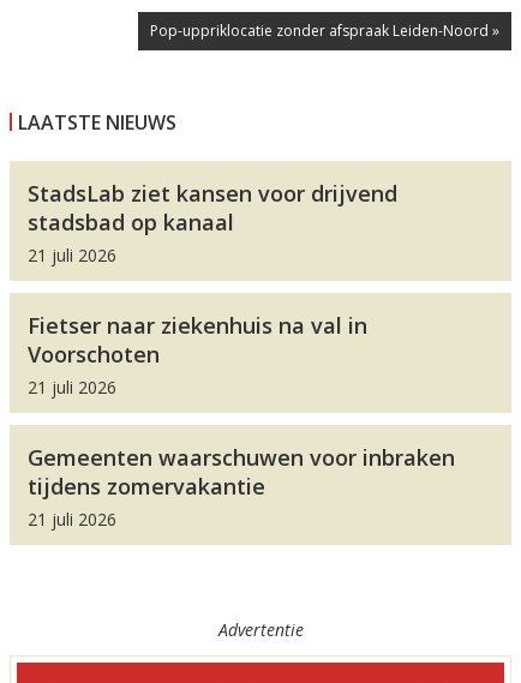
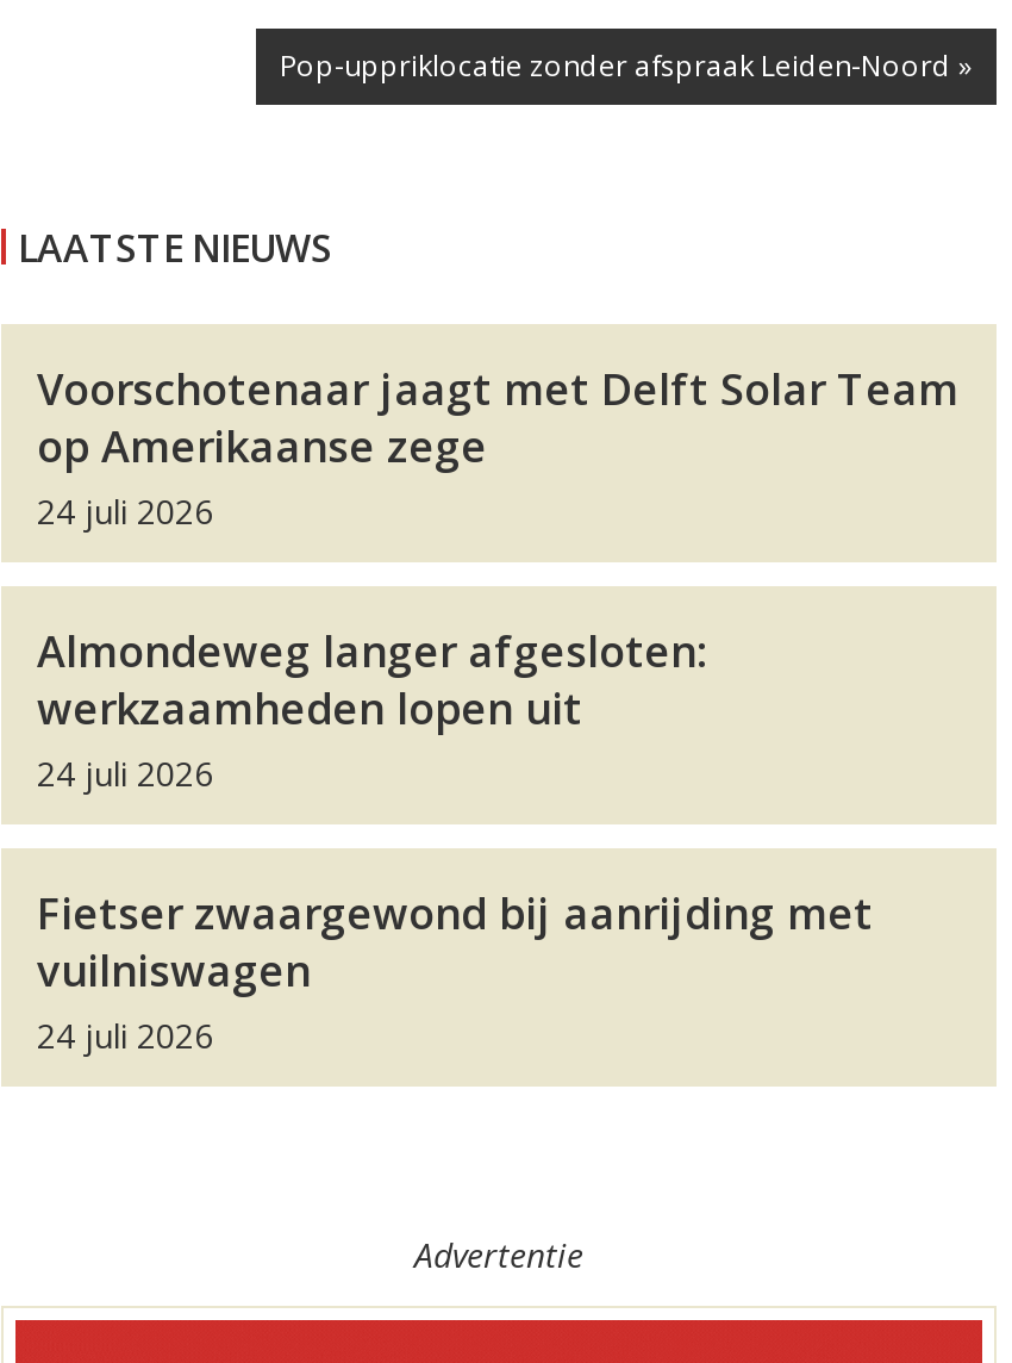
- StadsLab ziet kansen voor drijvend
- stadsbad op kanaal
- 21 juli 2026
+ Voorschotenaar jaagt met Delft Solar Team
+ op Amerikaanse zege
+ 24 juli 2026

- Fietser naar ziekenhuis na val in
- Voorschoten
- 21 juli 2026
+ Almondeweg langer afgesloten:
+ werkzaamheden lopen uit
+ 24 juli 2026

- Gemeenten waarschuwen voor inbraken
- tijdens zomervakantie
- 21 juli 2026
+ Fietser zwaargewond bij aanrijding met
+ vuilniswagen
+ 24 juli 2026
